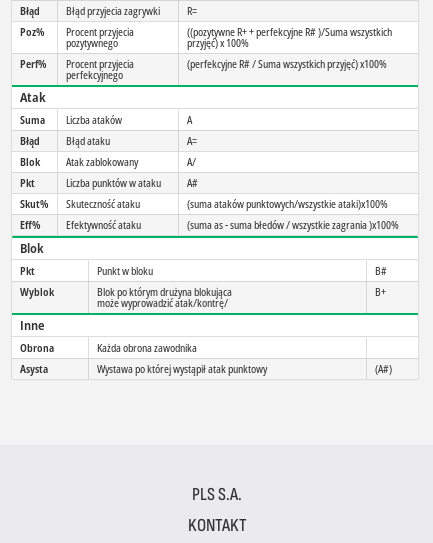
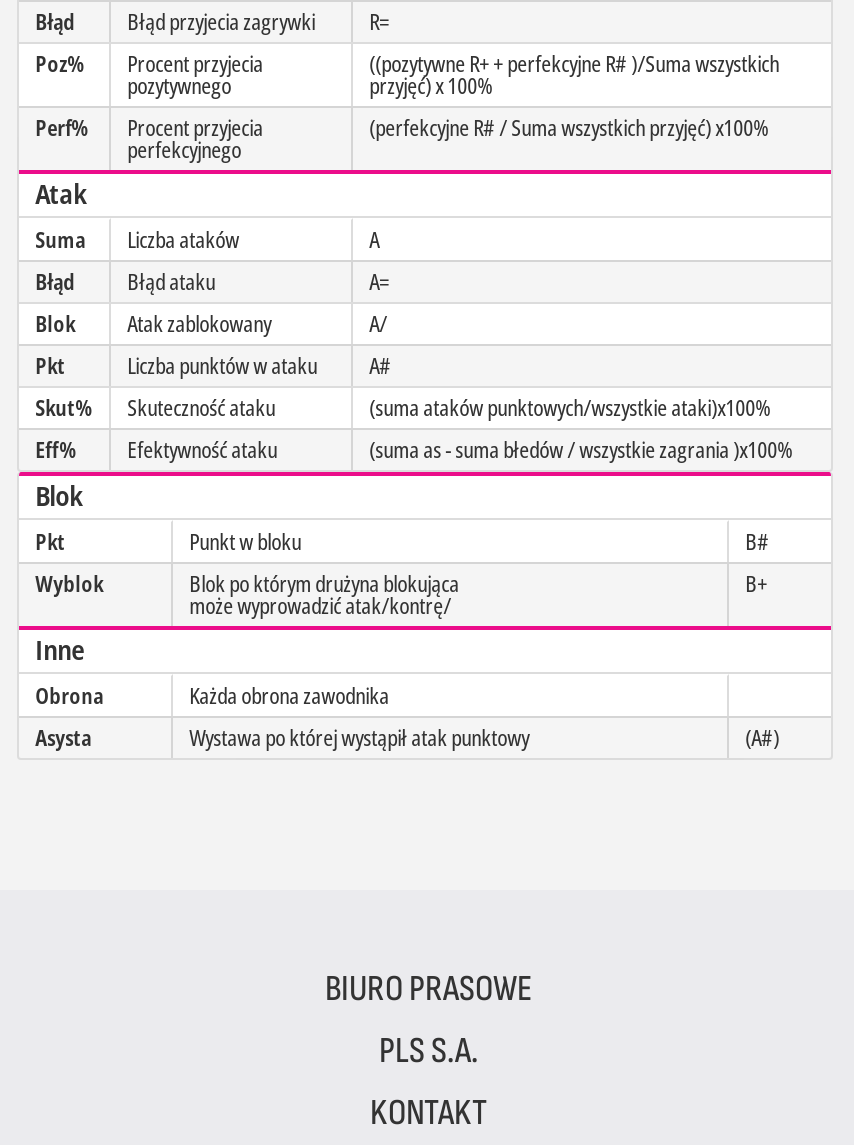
+ BIURO PRASOWE
